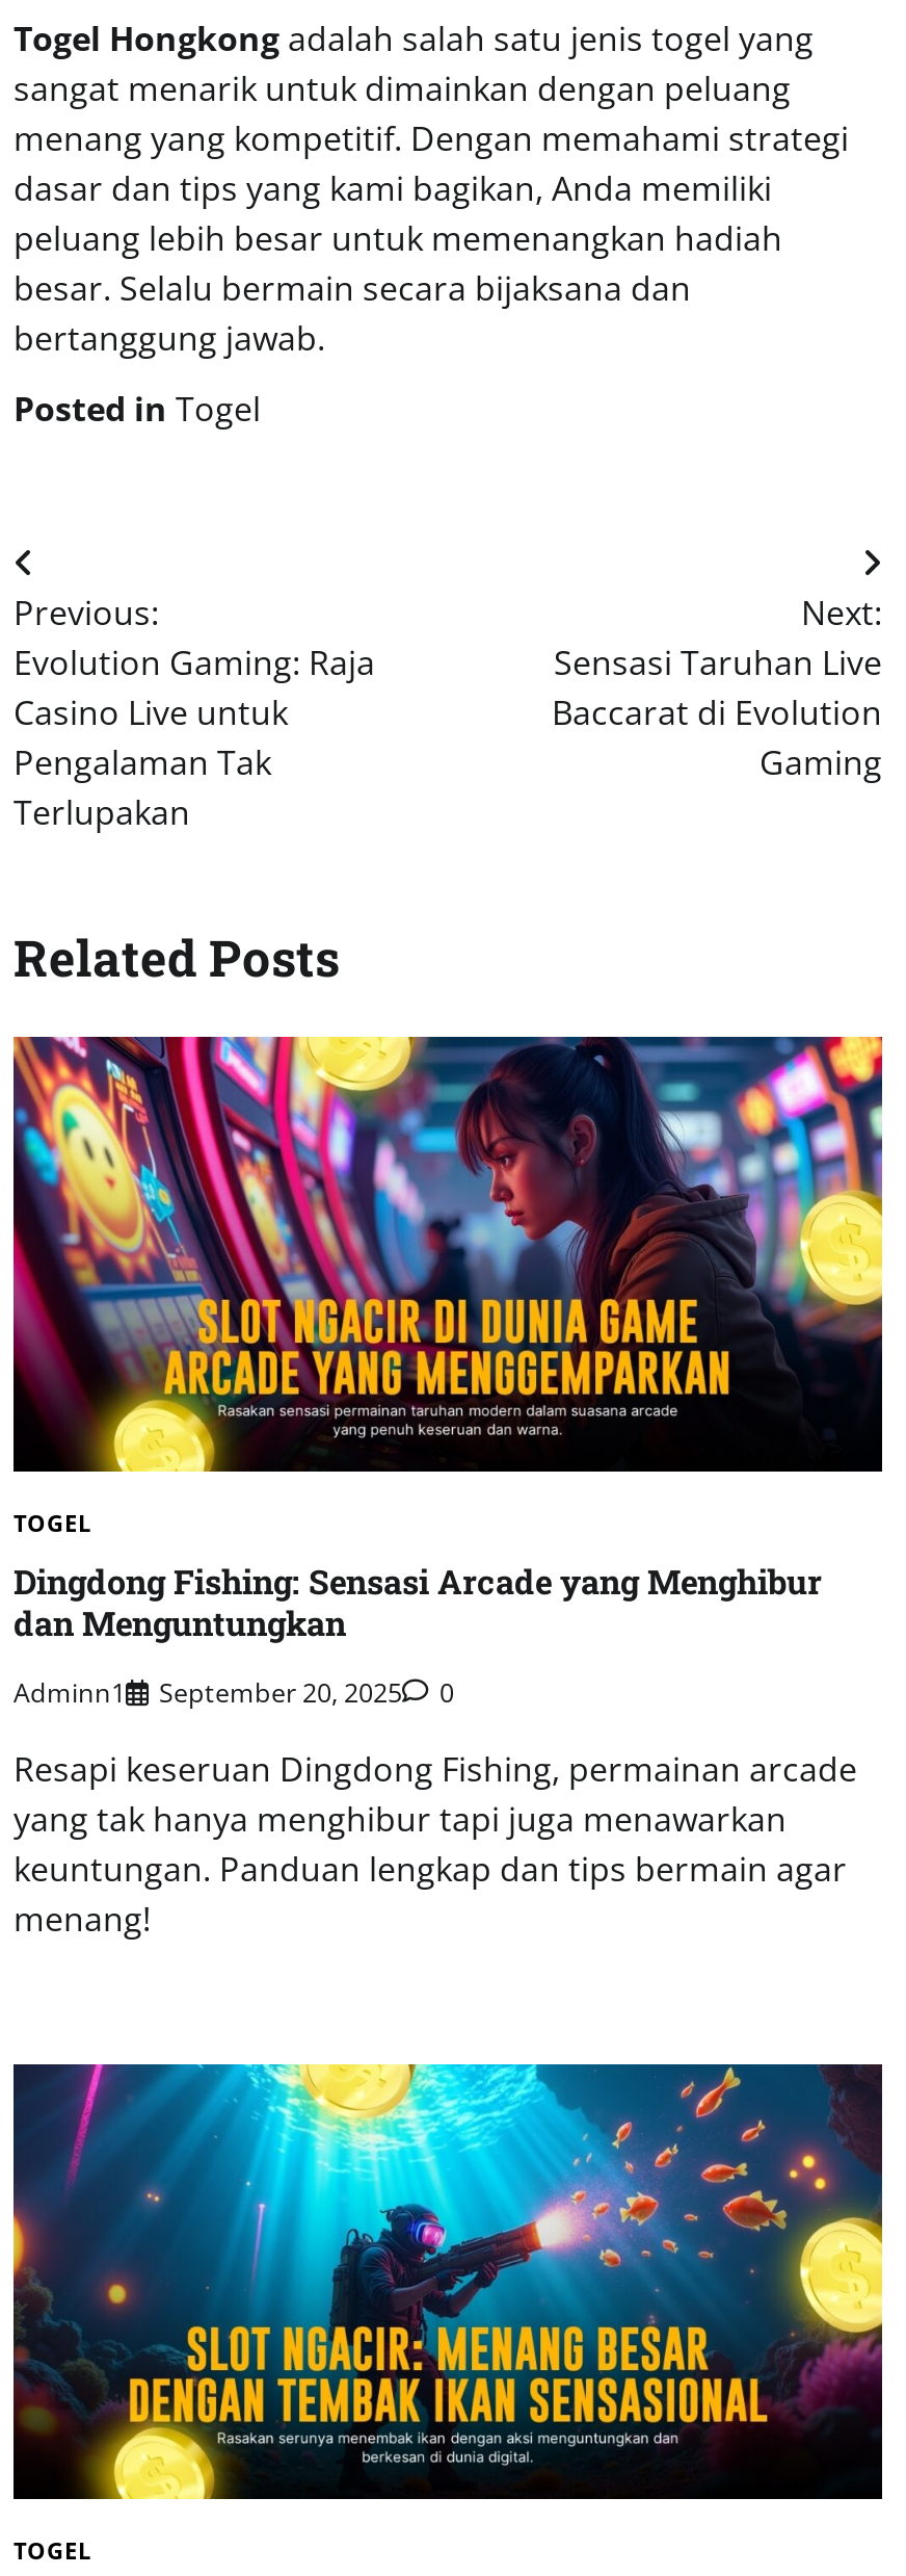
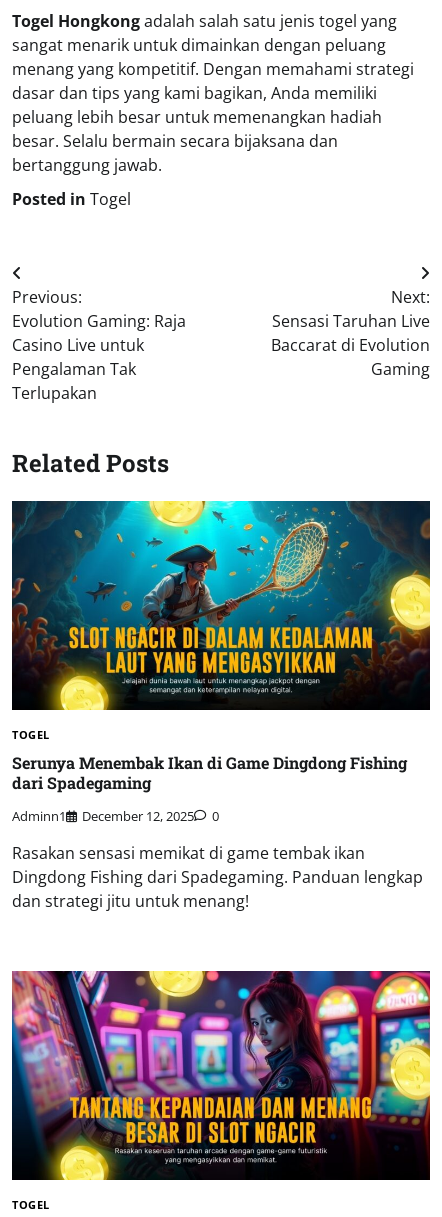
- [image]
+ [image]

- Dingdong Fishing: Sensasi Arcade yang Menghibur
- dan Menguntungkan
+ Serunya Menembak Ikan di Game Dingdong Fishing
+ dari Spadegaming

- Adminn1 September 20, 2025 0
+ Adminn1 December 12, 2025 0

- Resapi keseruan Dingdong Fishing, permainan arcade
- yang tak hanya menghibur tapi juga menawarkan
- keuntungan. Panduan lengkap dan tips bermain agar
- menang!
+ Rasakan sensasi memikat di game tembak ikan
+ Dingdong Fishing dari Spadegaming. Panduan lengkap
+ dan strategi jitu untuk menang!

- [image]
+ [image]
